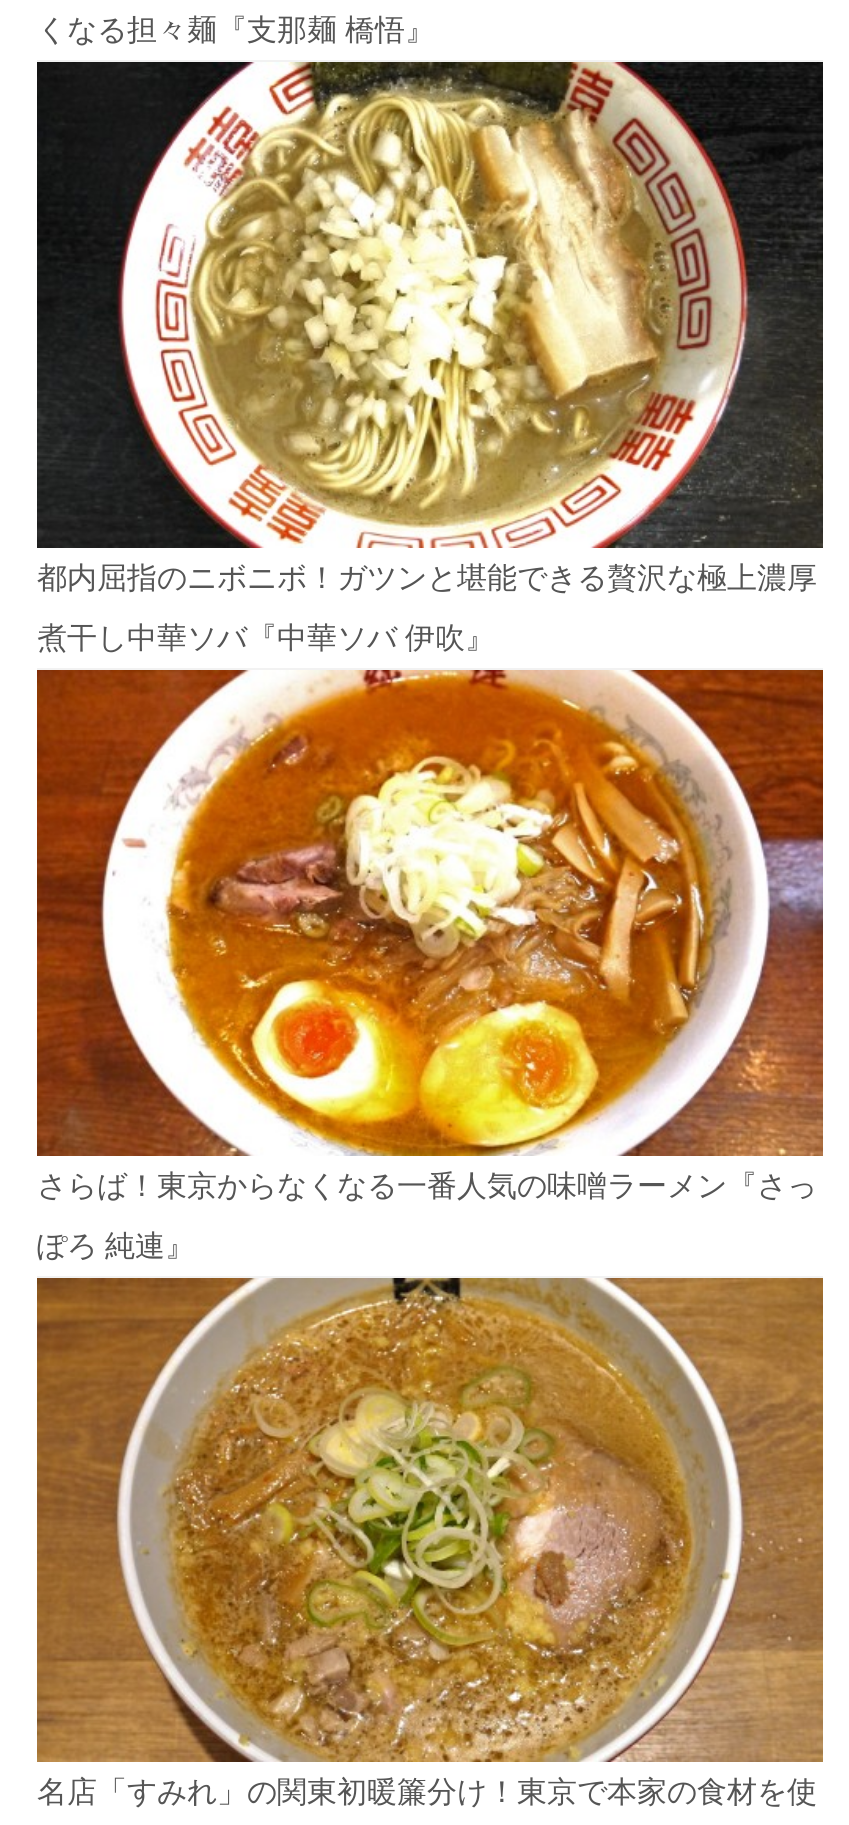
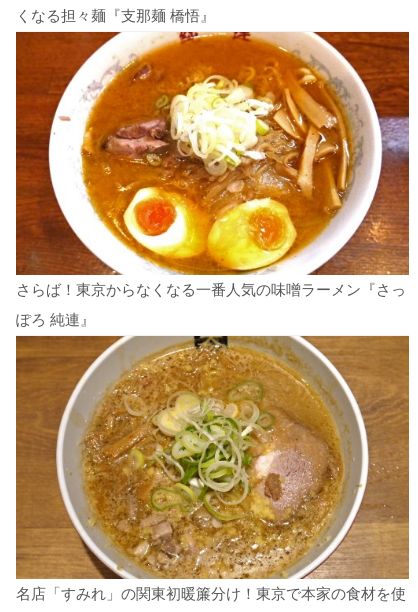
- [image]
- 都内屈指のニボニボ！ガツンと堪能できる贅沢な極上濃厚
- 煮干し中華ソバ『中華ソバ 伊吹』
